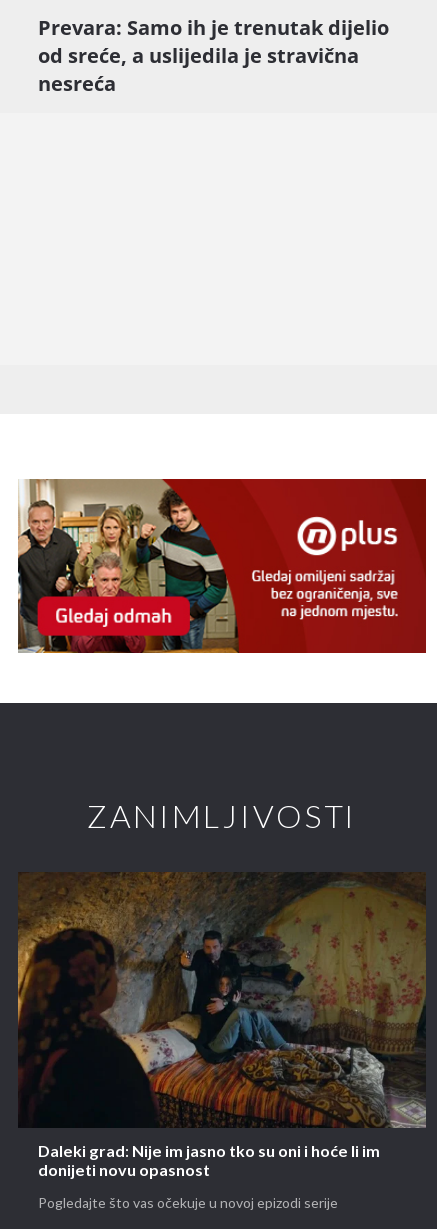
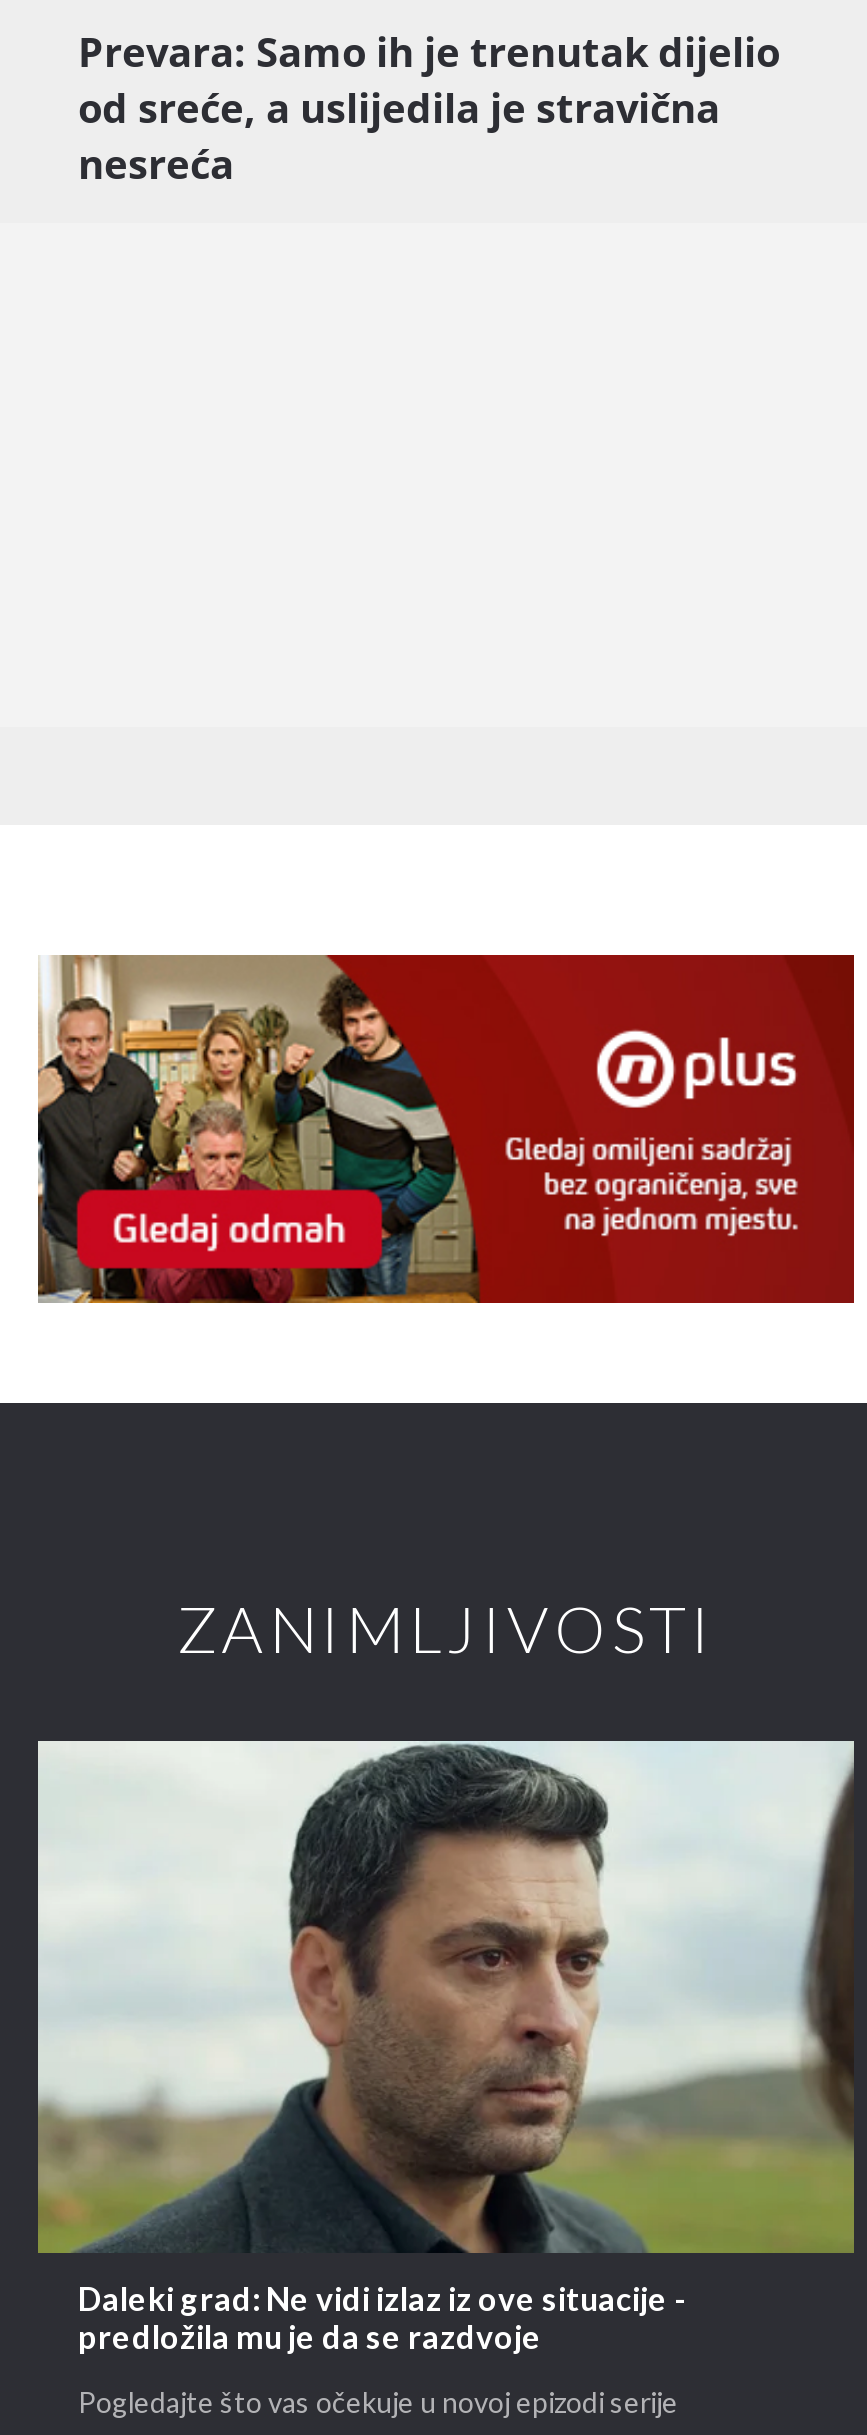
- [image]
- Daleki grad: Nije im jasno tko su oni i hoće li im
- donijeti novu opasnost
+ [image]
+ Daleki grad: Ne vidi izlaz iz ove situacije -
+ predložila mu je da se razdvoje
